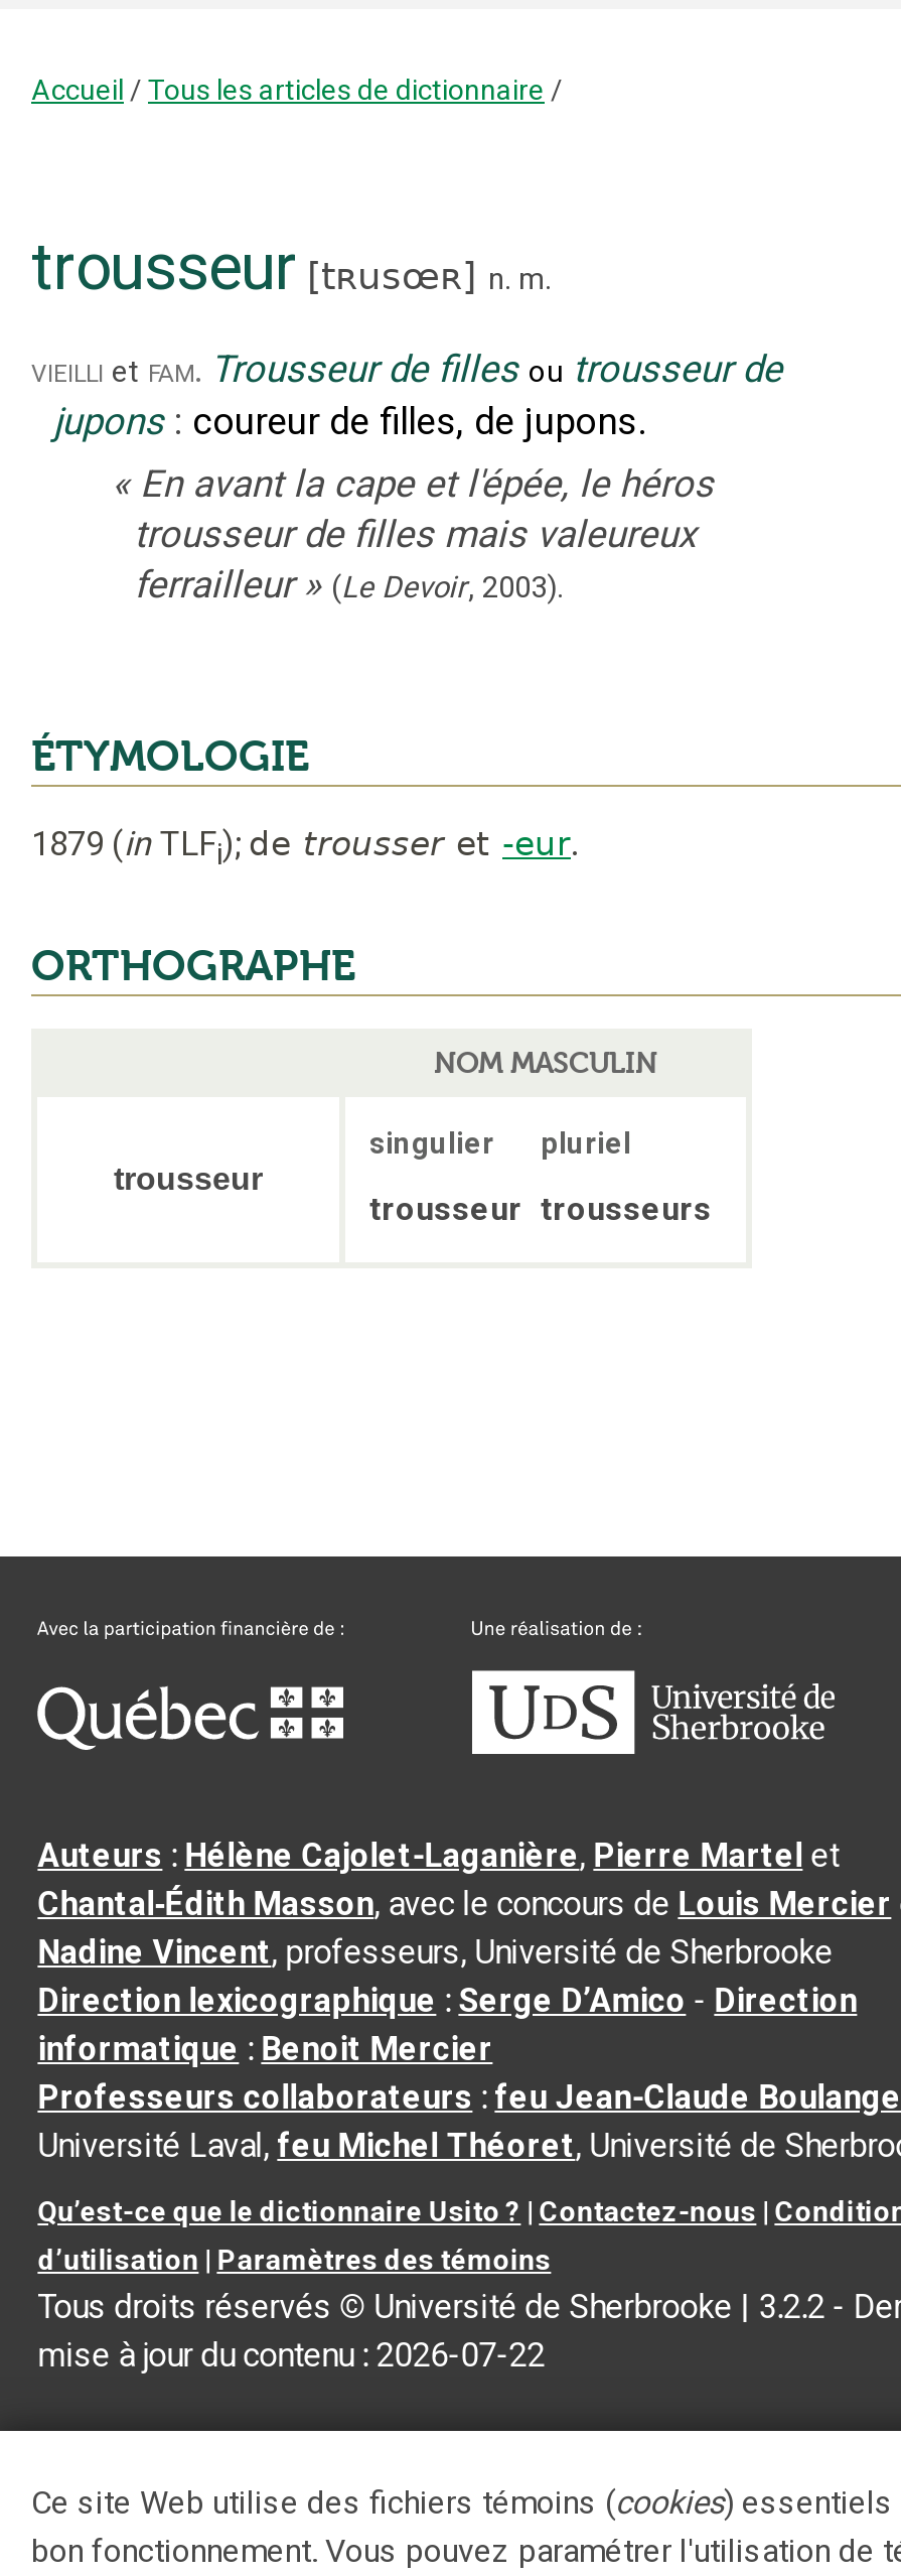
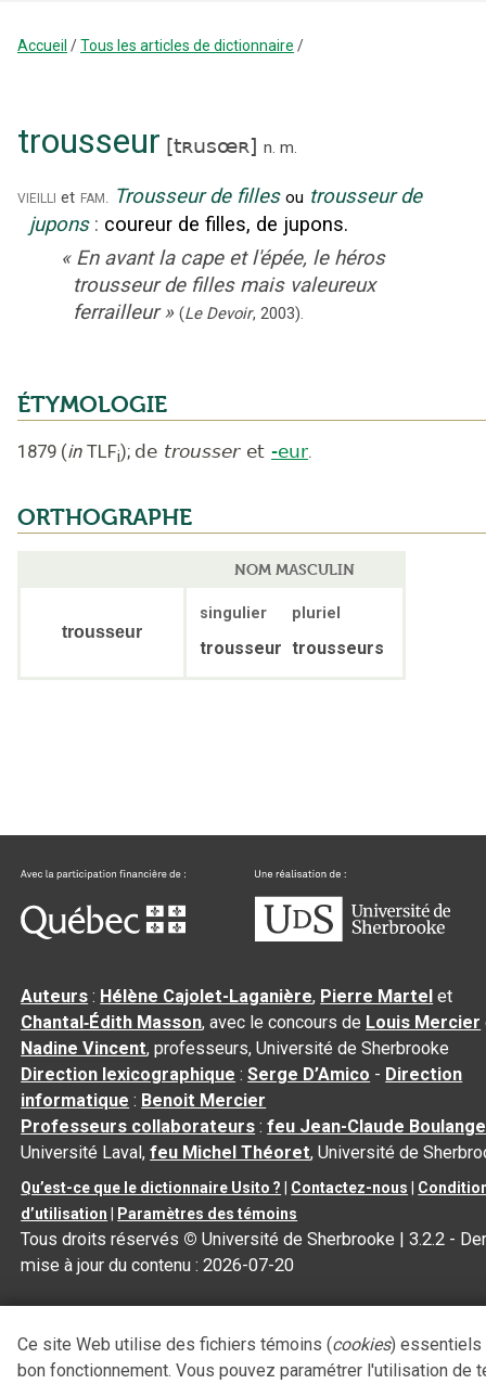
- mise à jour du contenu : 2026-07-22
+ mise à jour du contenu : 2026-07-20
